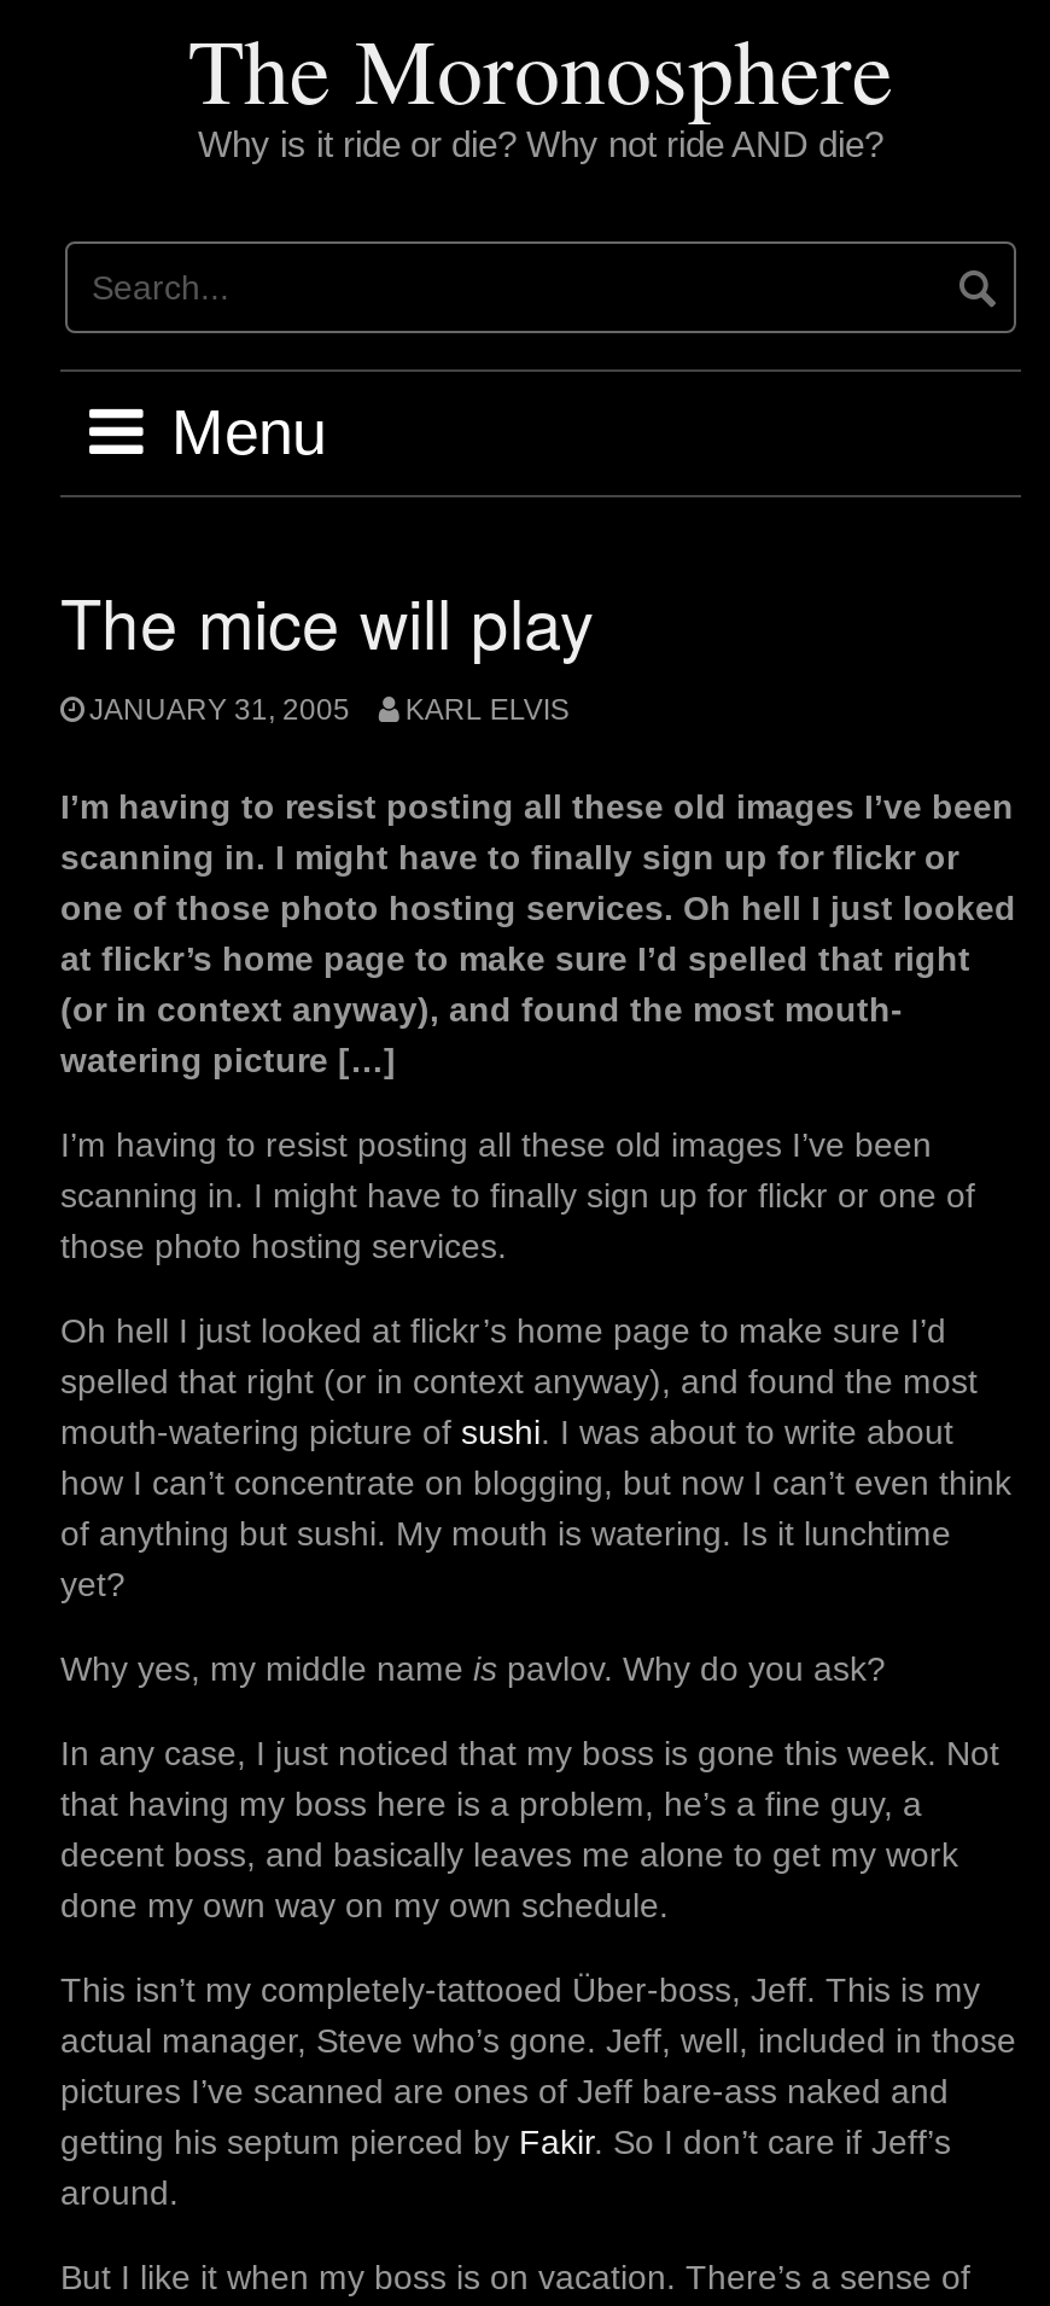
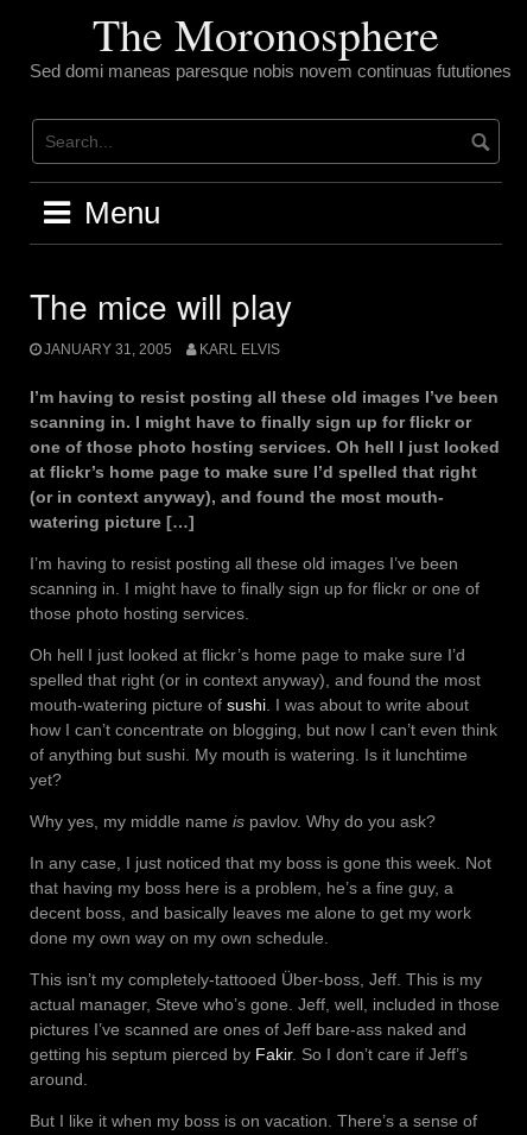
- Why is it ride or die? Why not ride AND die?
+ Sed domi maneas paresque nobis novem continuas fututiones
